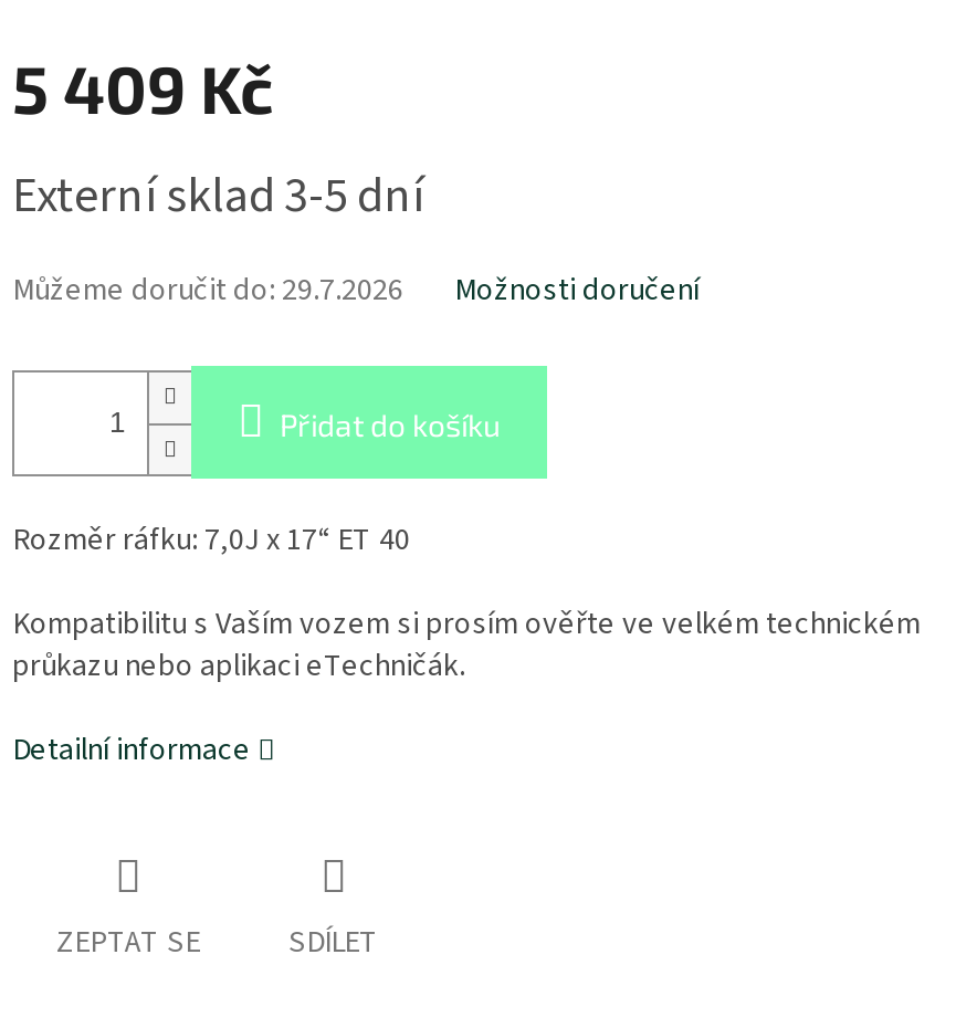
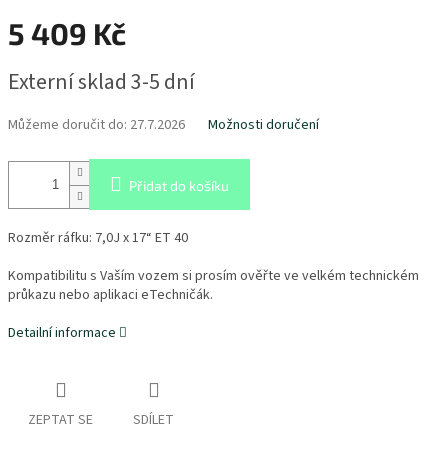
- Můžeme doručit do: 29.7.2026
+ Můžeme doručit do: 27.7.2026
